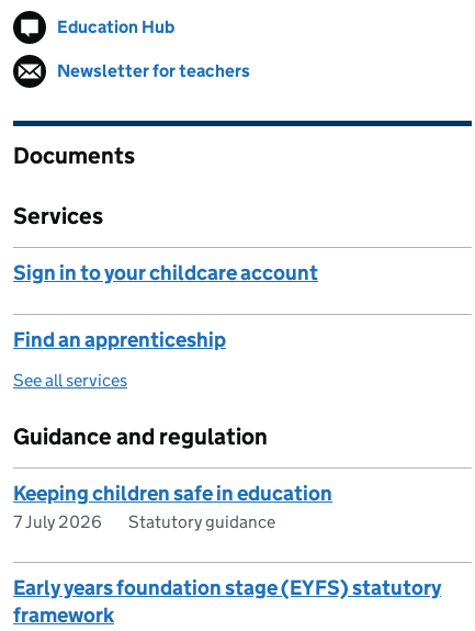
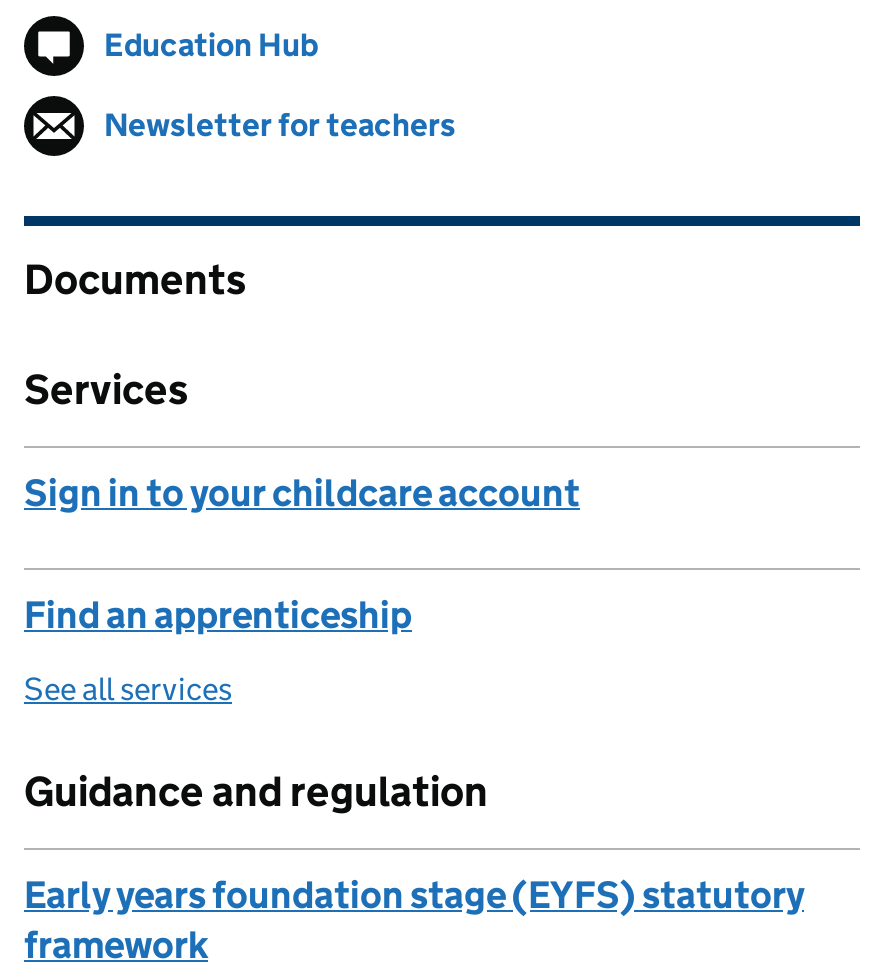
- Keeping children safe in education
- 7 July 2026
- Statutory guidance
